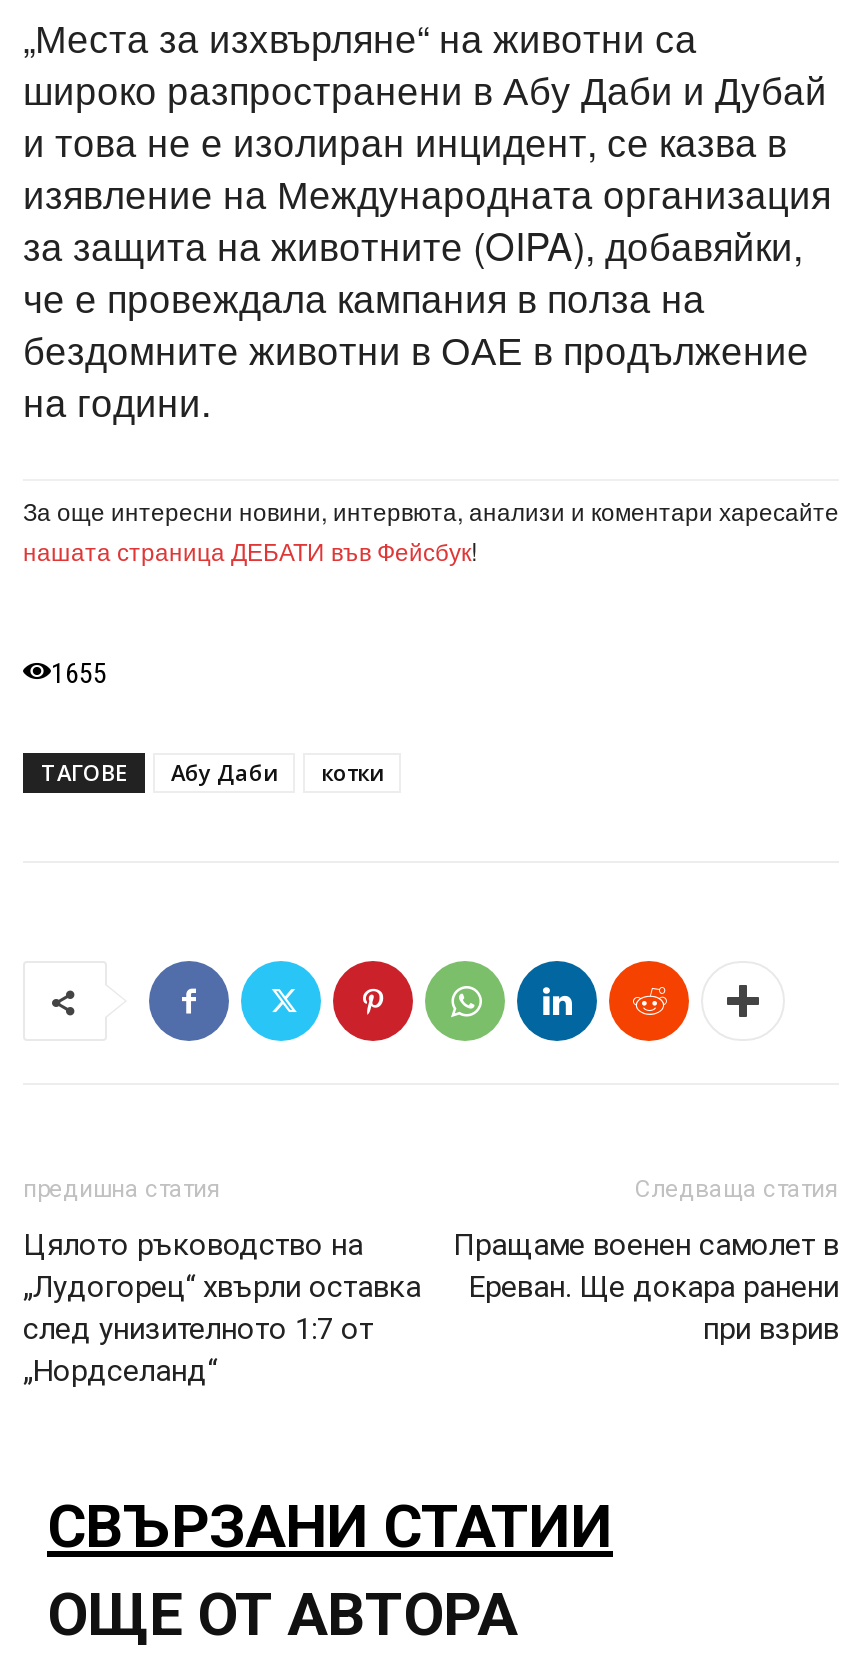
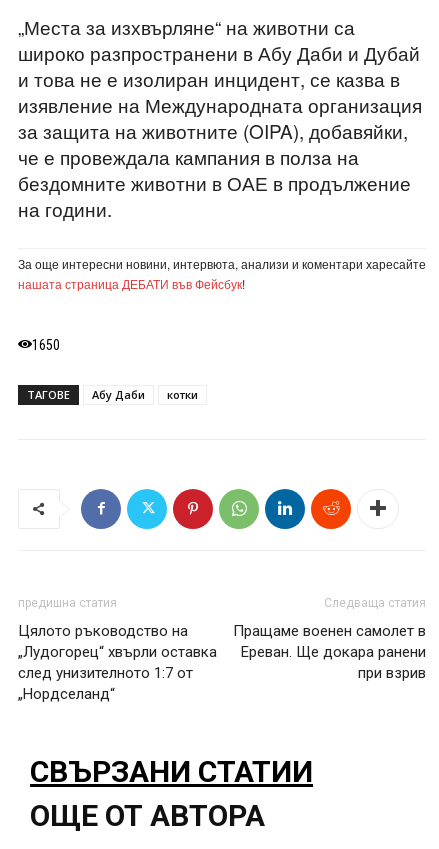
- 1655
+ 1650
